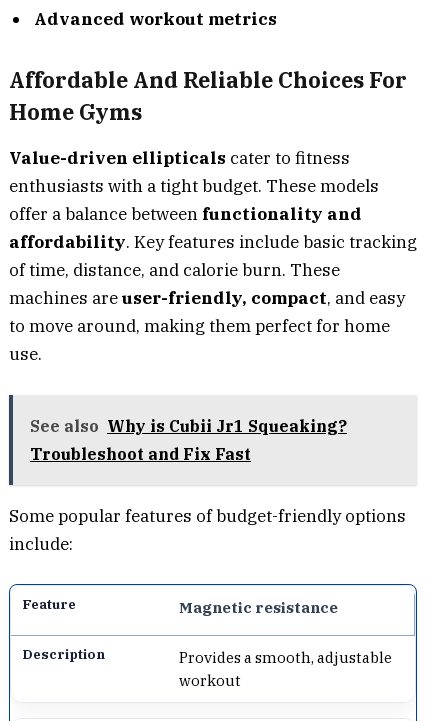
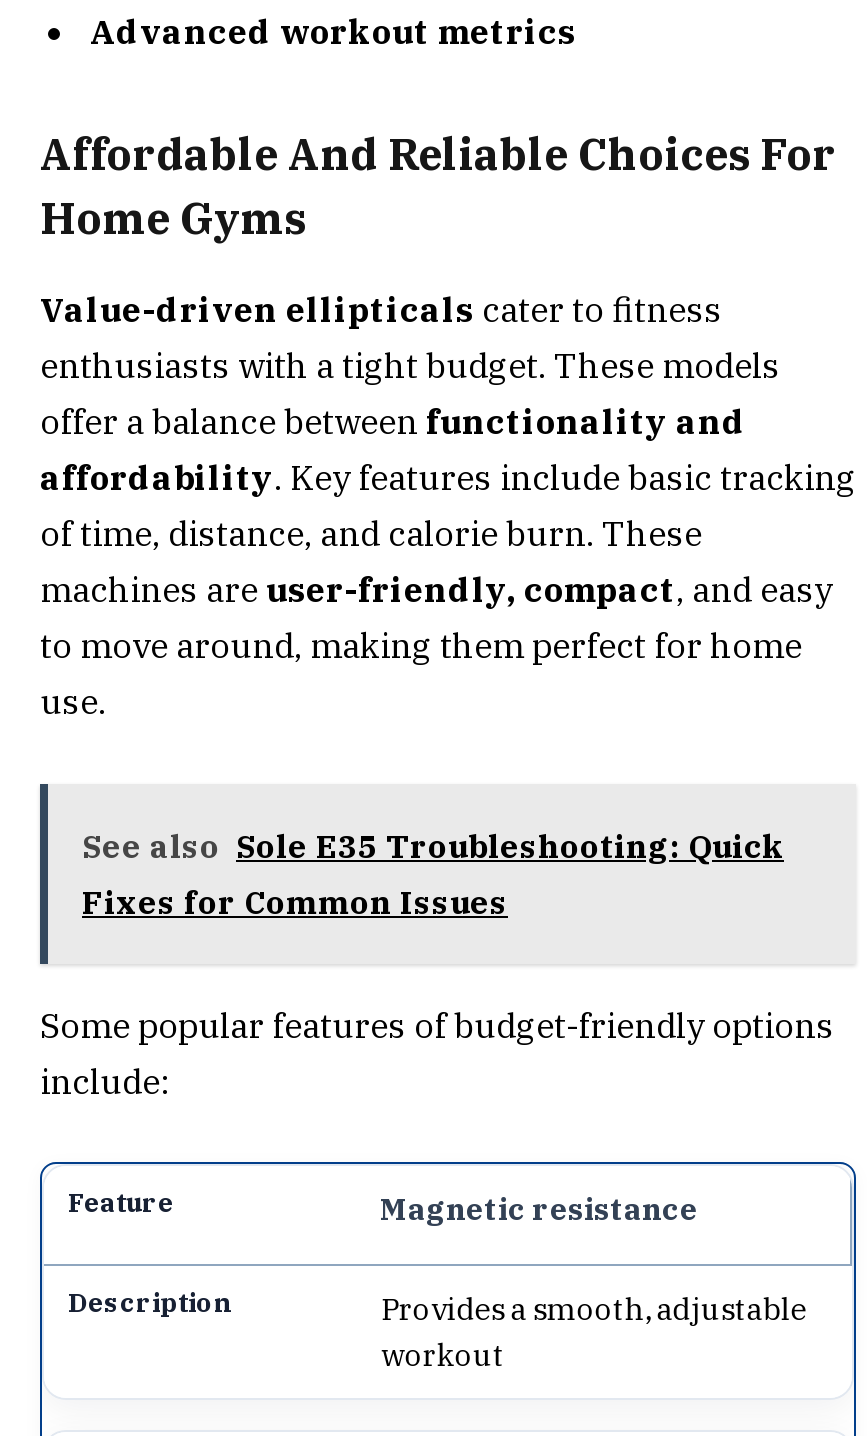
- See also Why is Cubii Jr1 Squeaking?
- Troubleshoot and Fix Fast
+ See also Sole E35 Troubleshooting: Quick
+ Fixes for Common Issues
